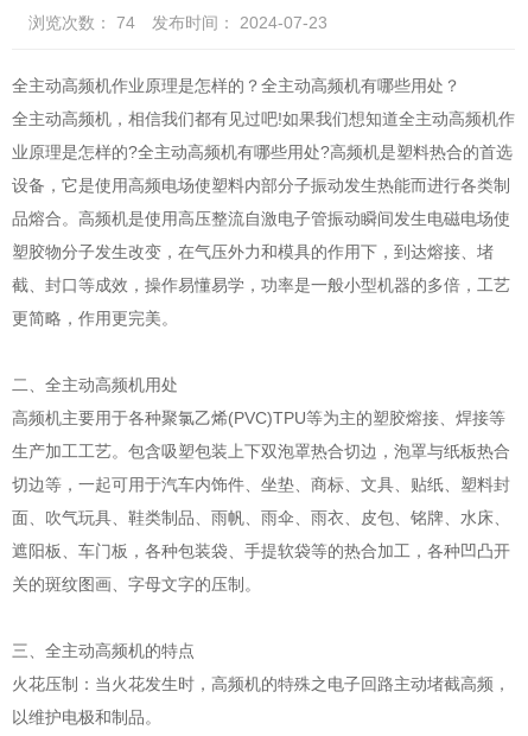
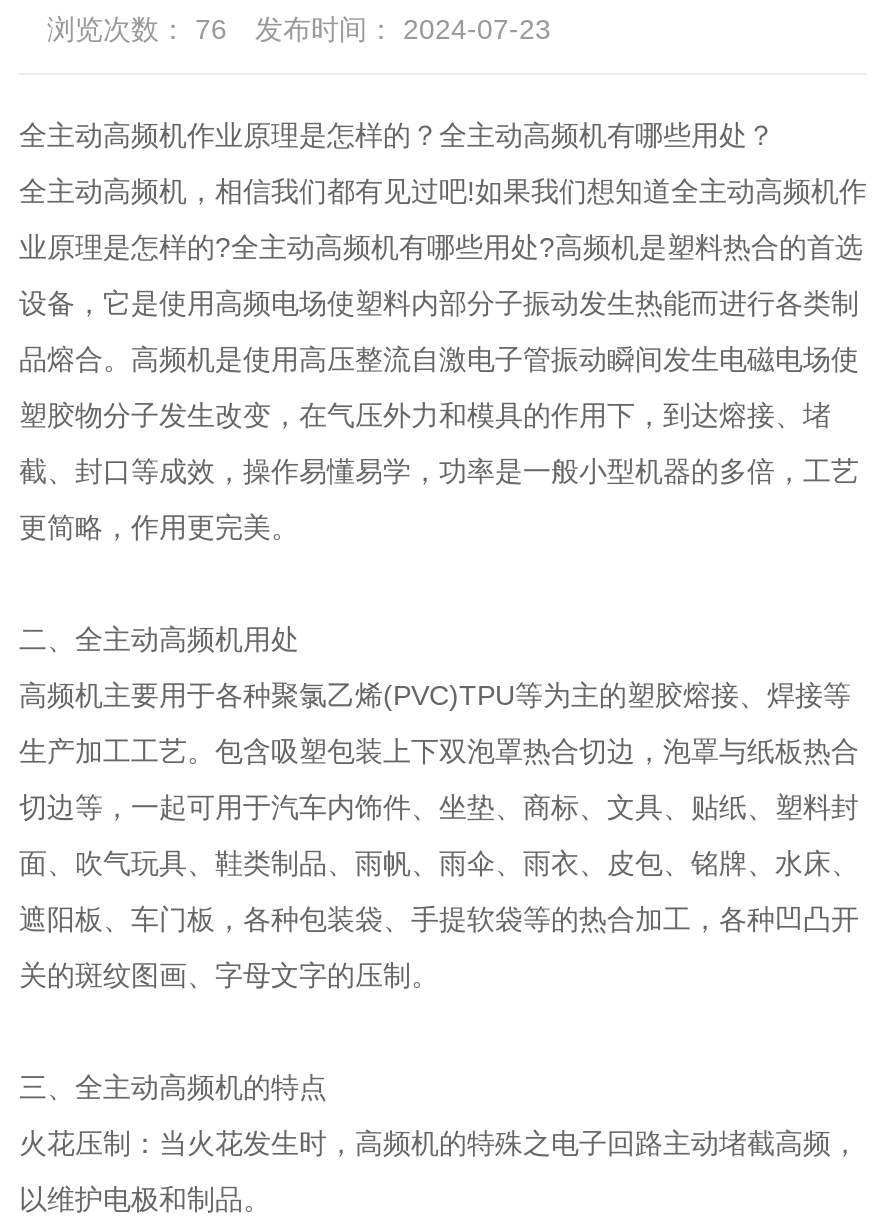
- 浏览次数：74 发布时间： 2024-07-23
+ 浏览次数：76 发布时间： 2024-07-23
